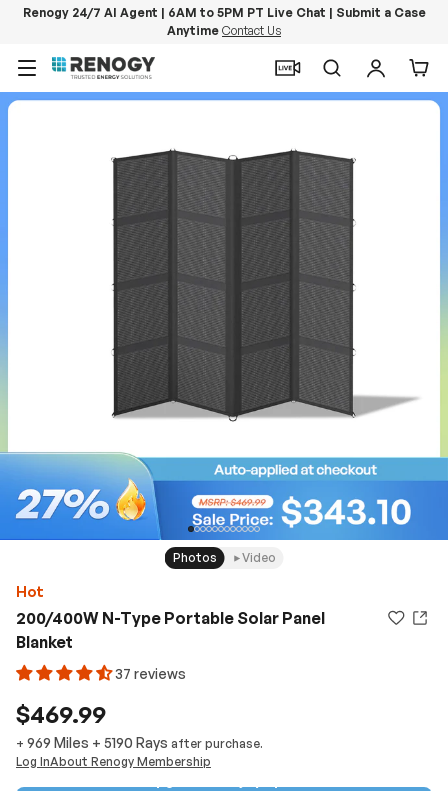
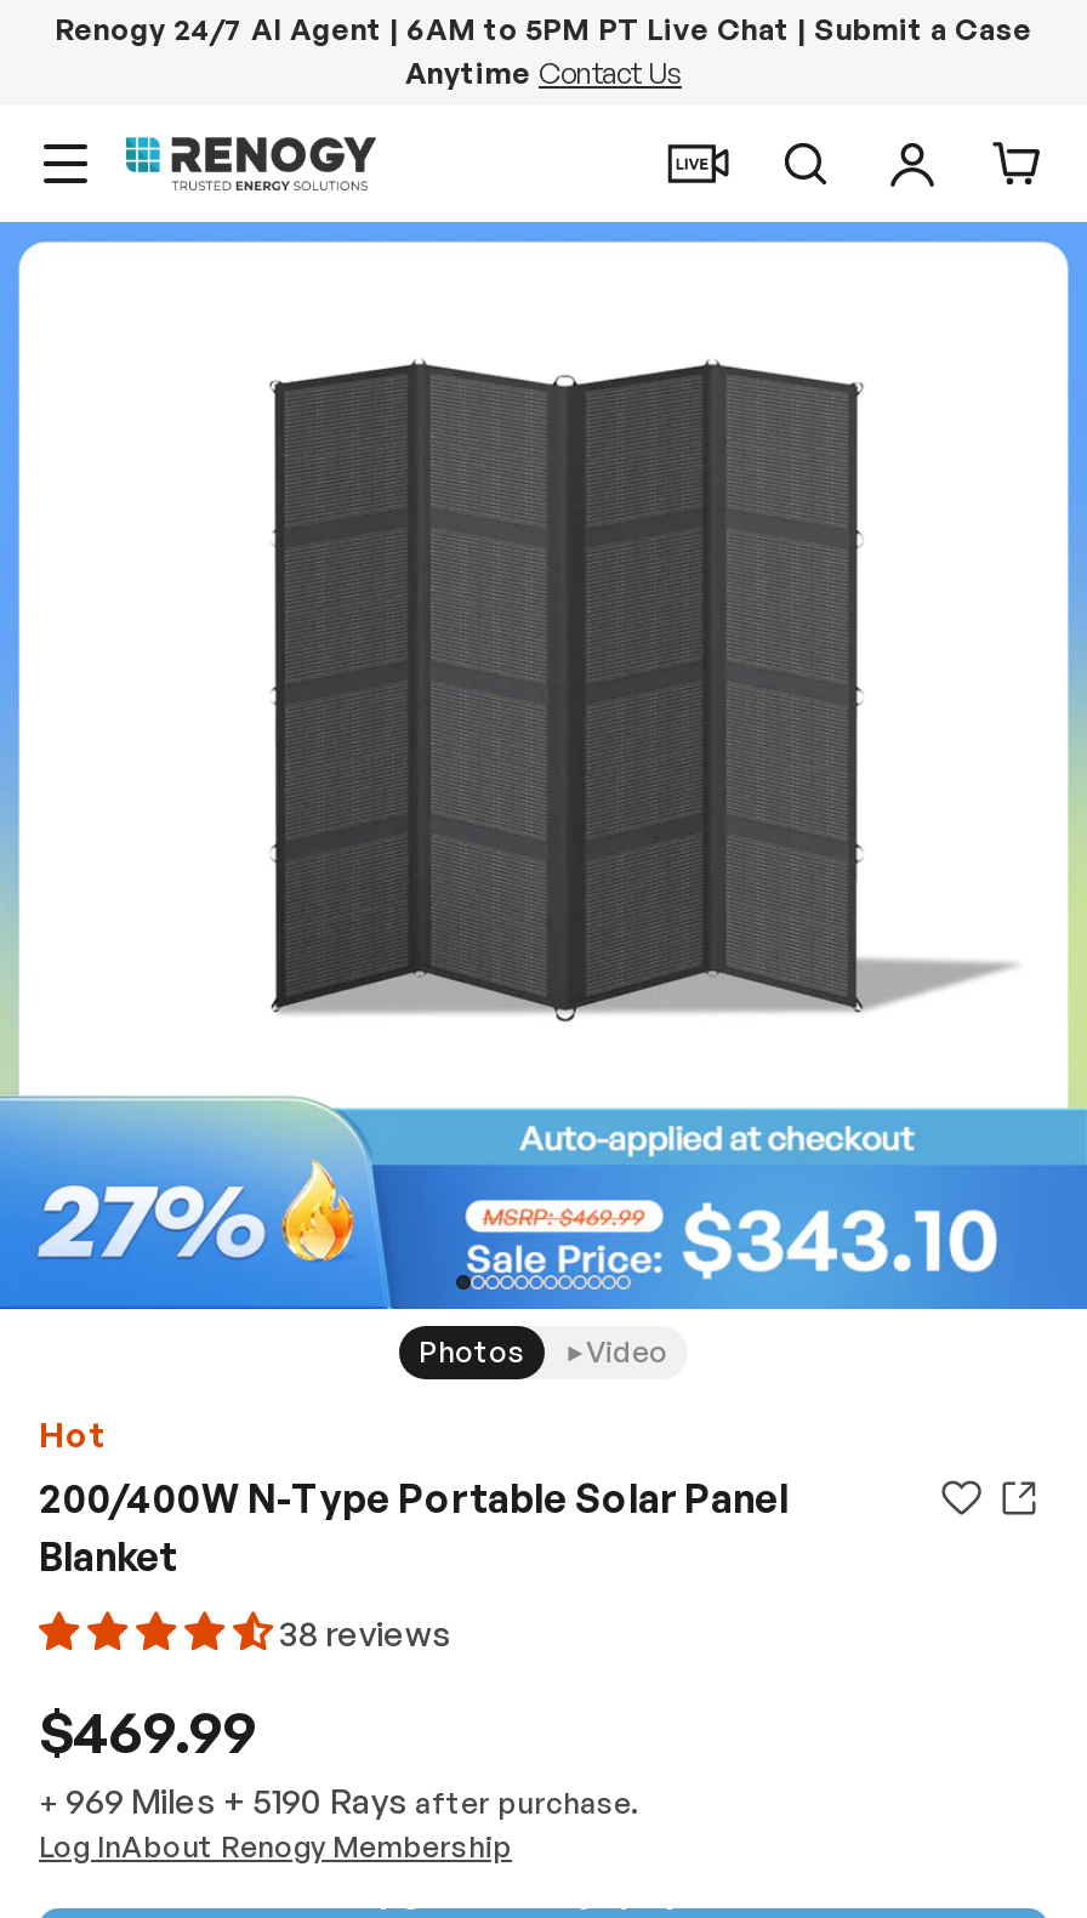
- 37 reviews
+ 38 reviews
